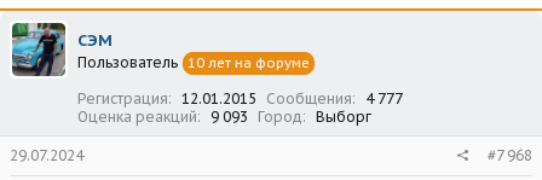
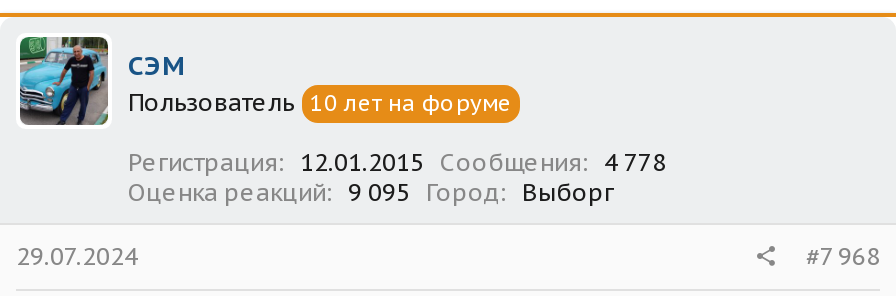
- Регистрация 12.01.2015 Сообщения 4 777
+ Регистрация 12.01.2015 Сообщения 4 778

- Оценка реакций 9 093 Город Выборг
+ Оценка реакций 9 095 Город Выборг
